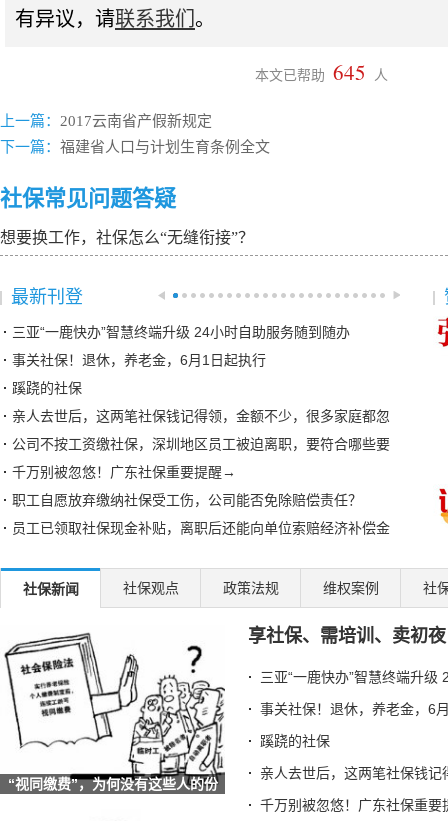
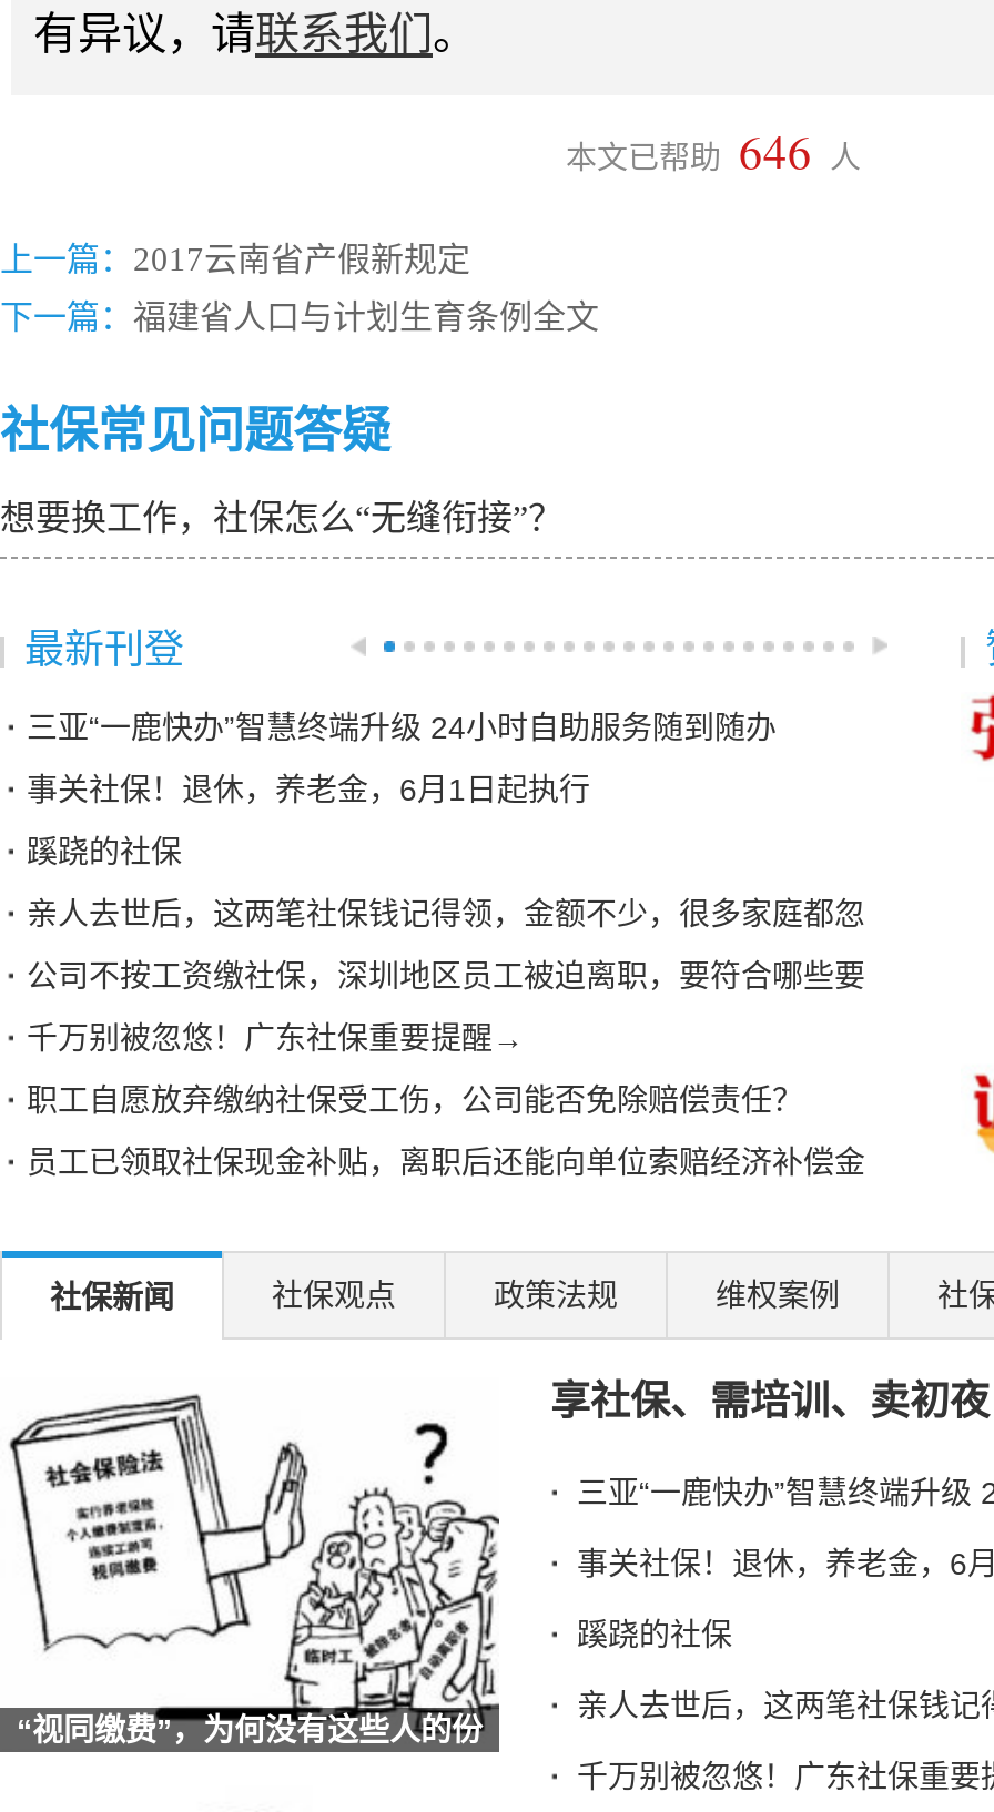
- 本文已帮助 645 人
+ 本文已帮助 646 人
